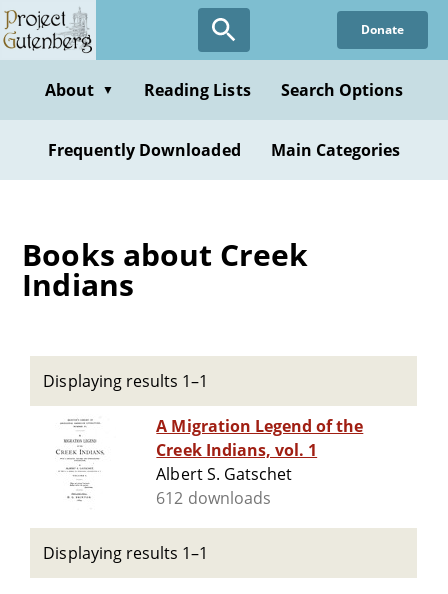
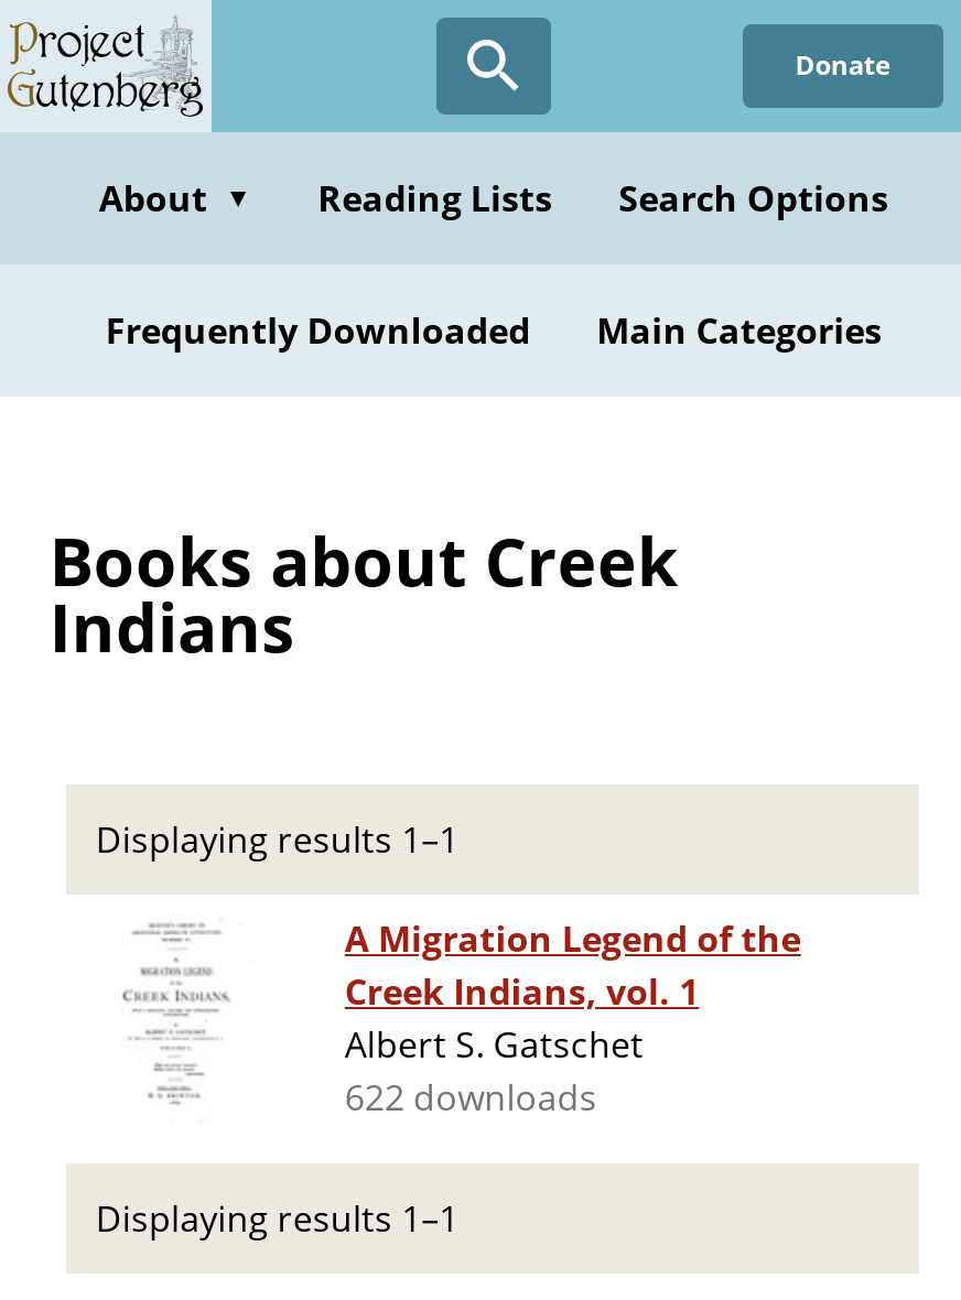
- 612 downloads
+ 622 downloads
